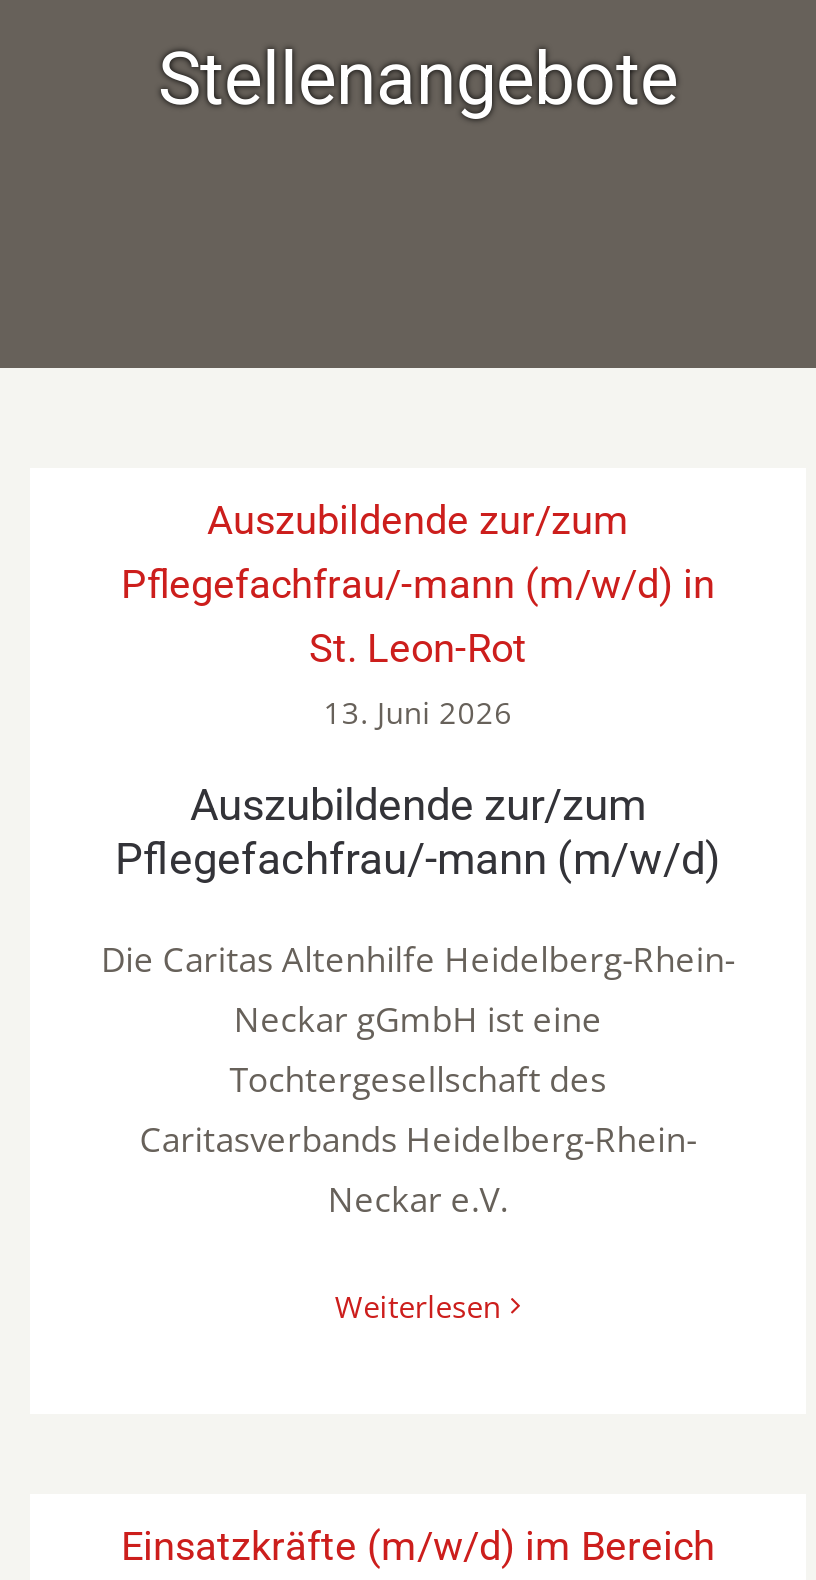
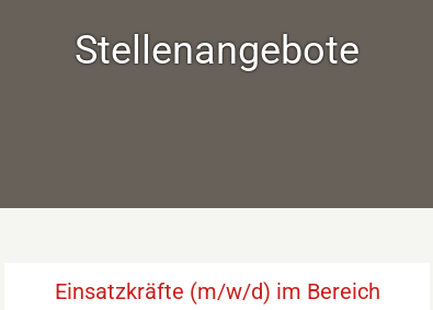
- Auszubildende zur/zum
- Pflegefachfrau/-mann (m/w/d) in
- St. Leon-Rot
- 13. Juni 2026
- Auszubildende zur/zum
- Pflegefachfrau/-mann (m/w/d)
- Die Caritas Altenhilfe Heidelberg-Rhein-
- Neckar gGmbH ist eine
- Tochtergesellschaft des
- Caritasverbands Heidelberg-Rhein-
- Neckar e.V.
- Weiterlesen
